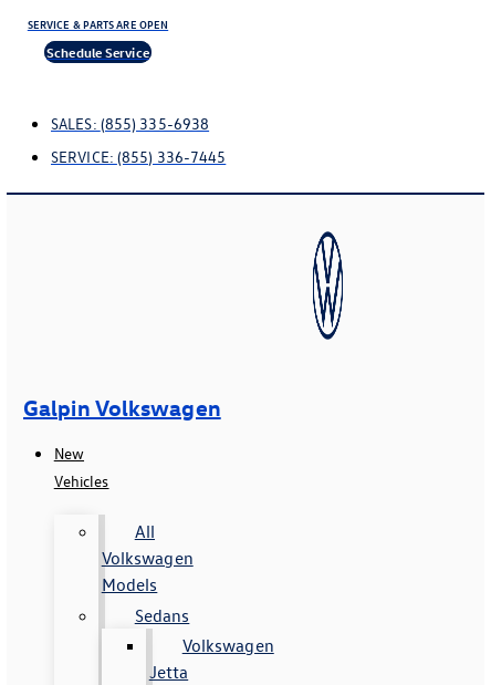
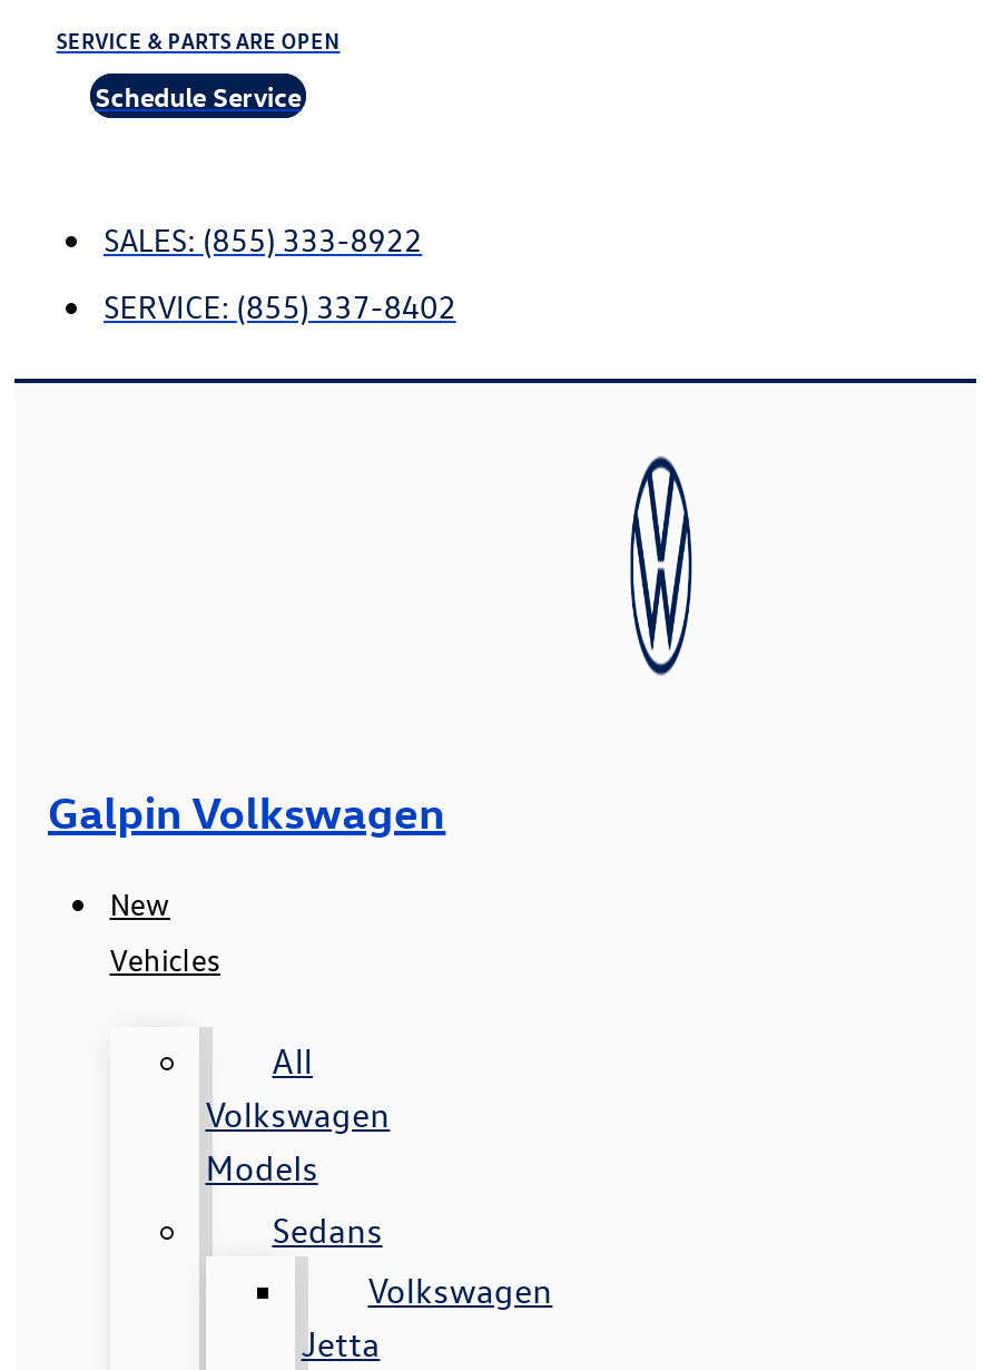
- SALES: (855) 335-6938
+ SALES: (855) 333-8922

- SERVICE: (855) 336-7445
+ SERVICE: (855) 337-8402
